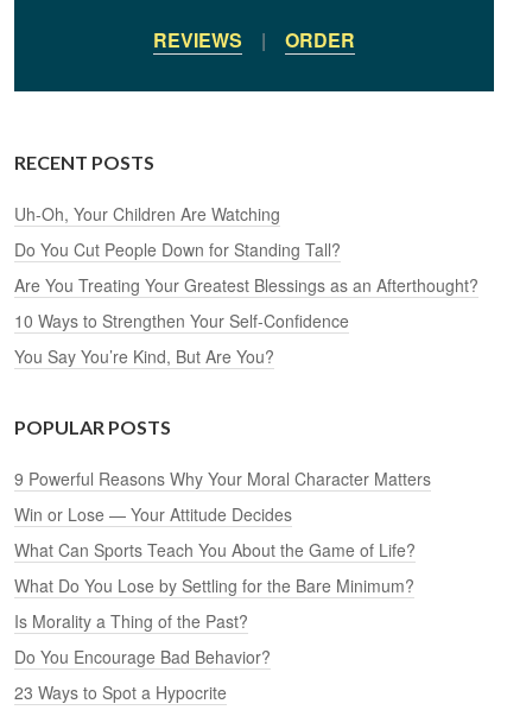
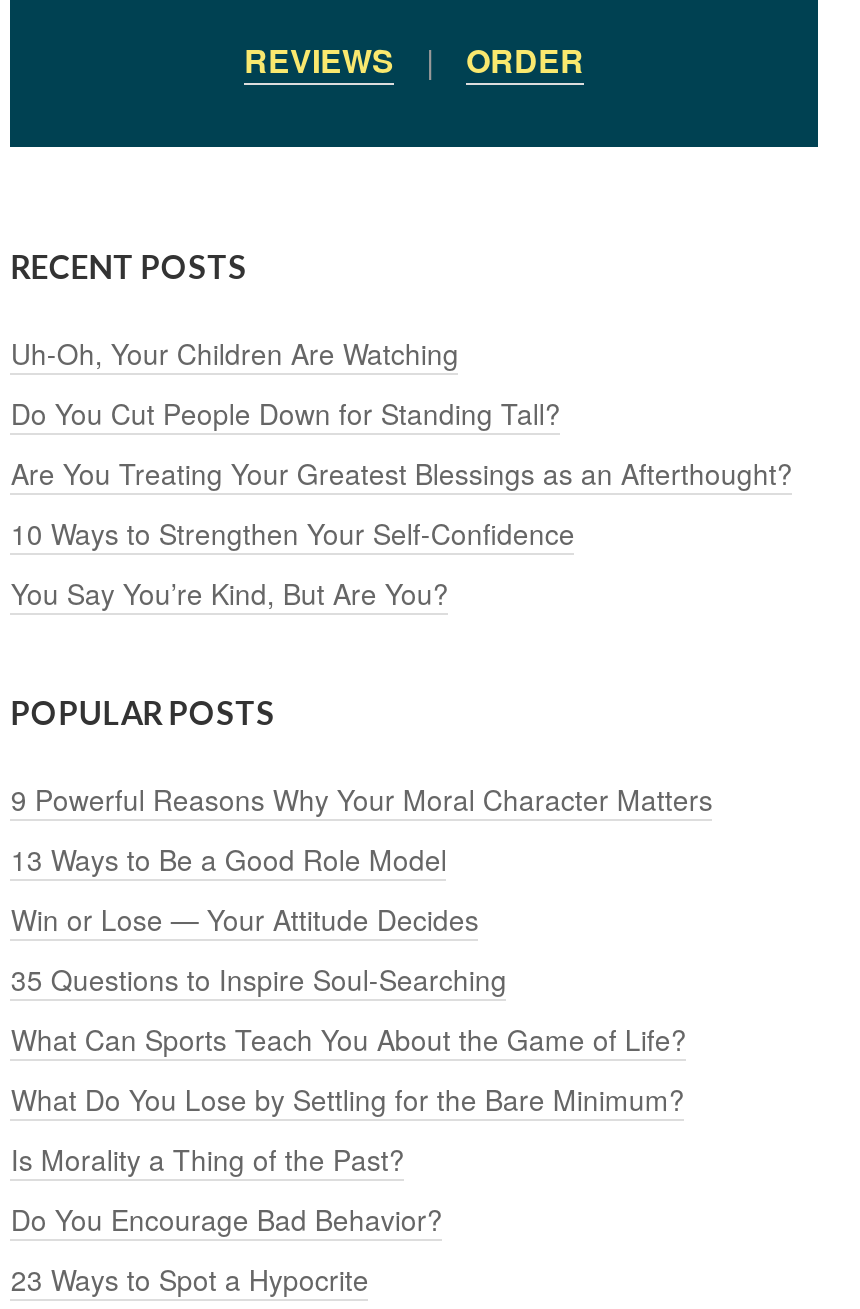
+ 13 Ways to Be a Good Role Model

+ 35 Questions to Inspire Soul-Searching
